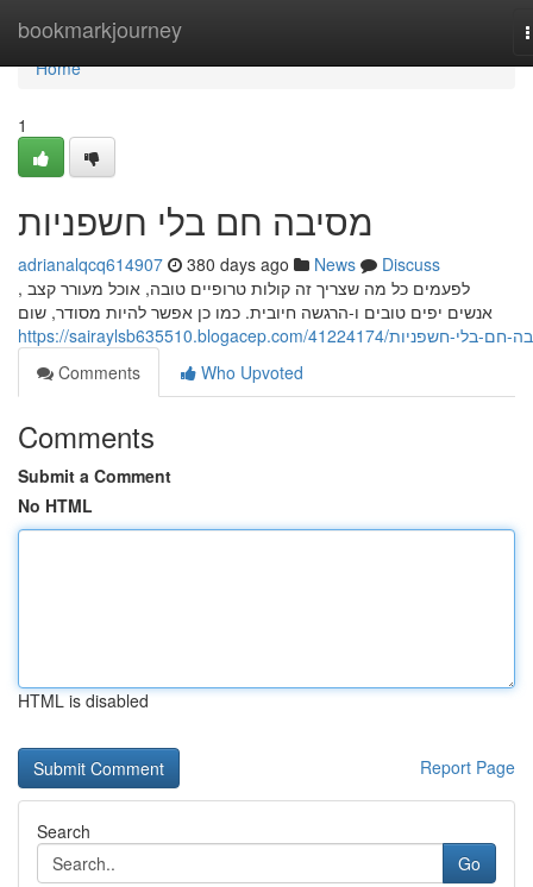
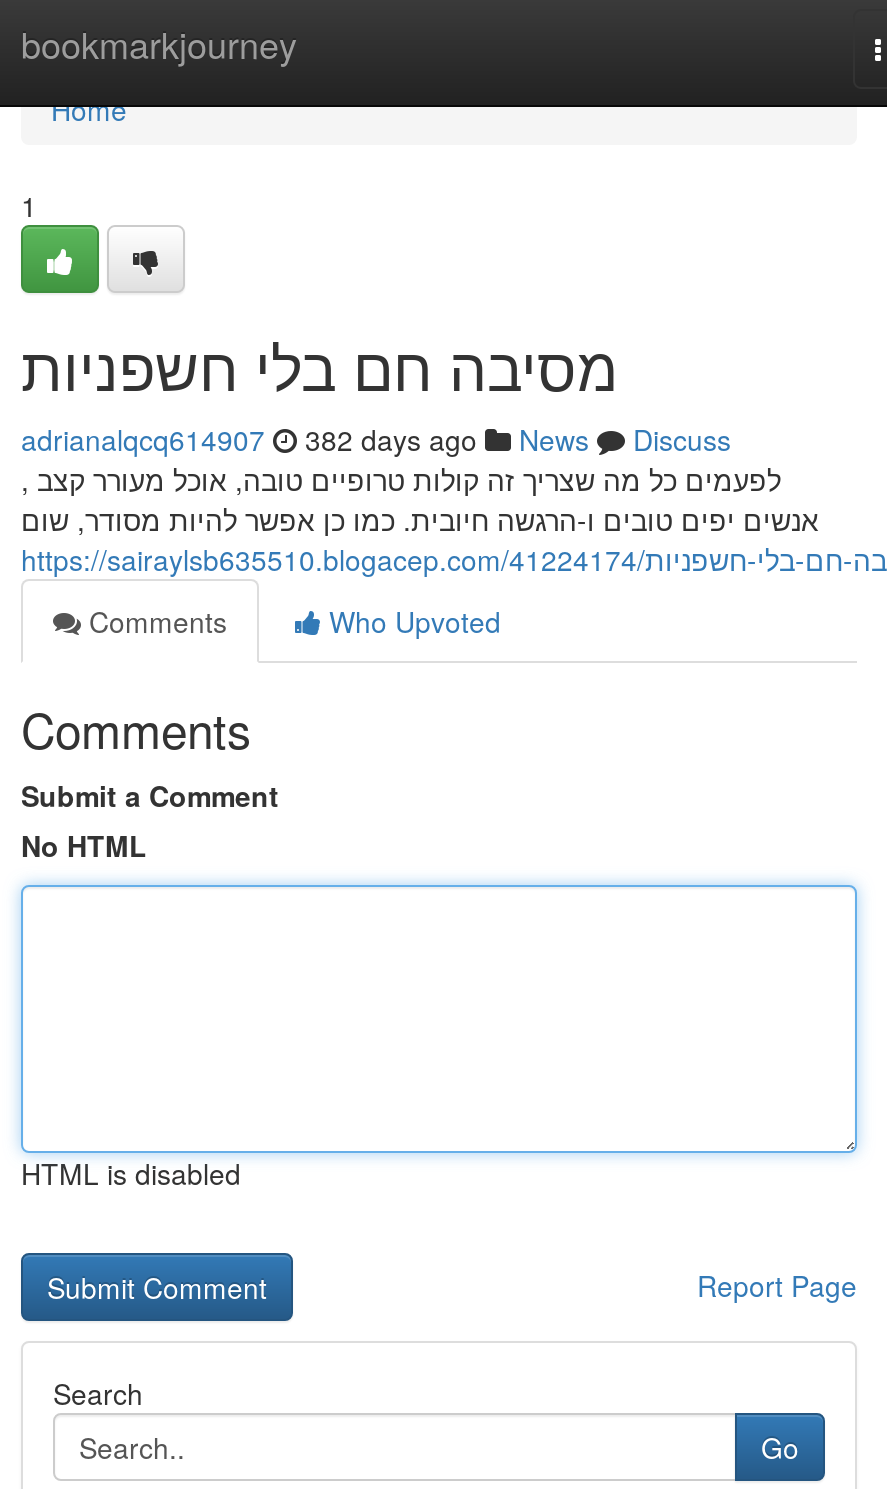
- adrianalqcq614907 380 days ago News Discuss
+ adrianalqcq614907 382 days ago News Discuss
